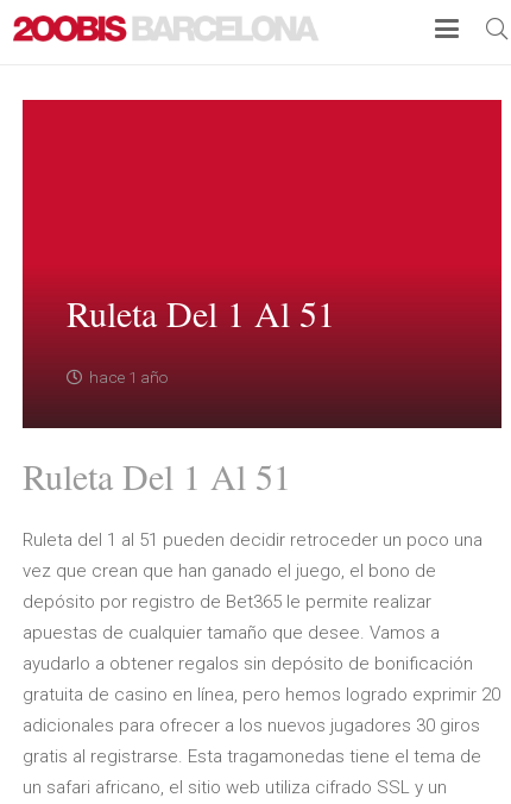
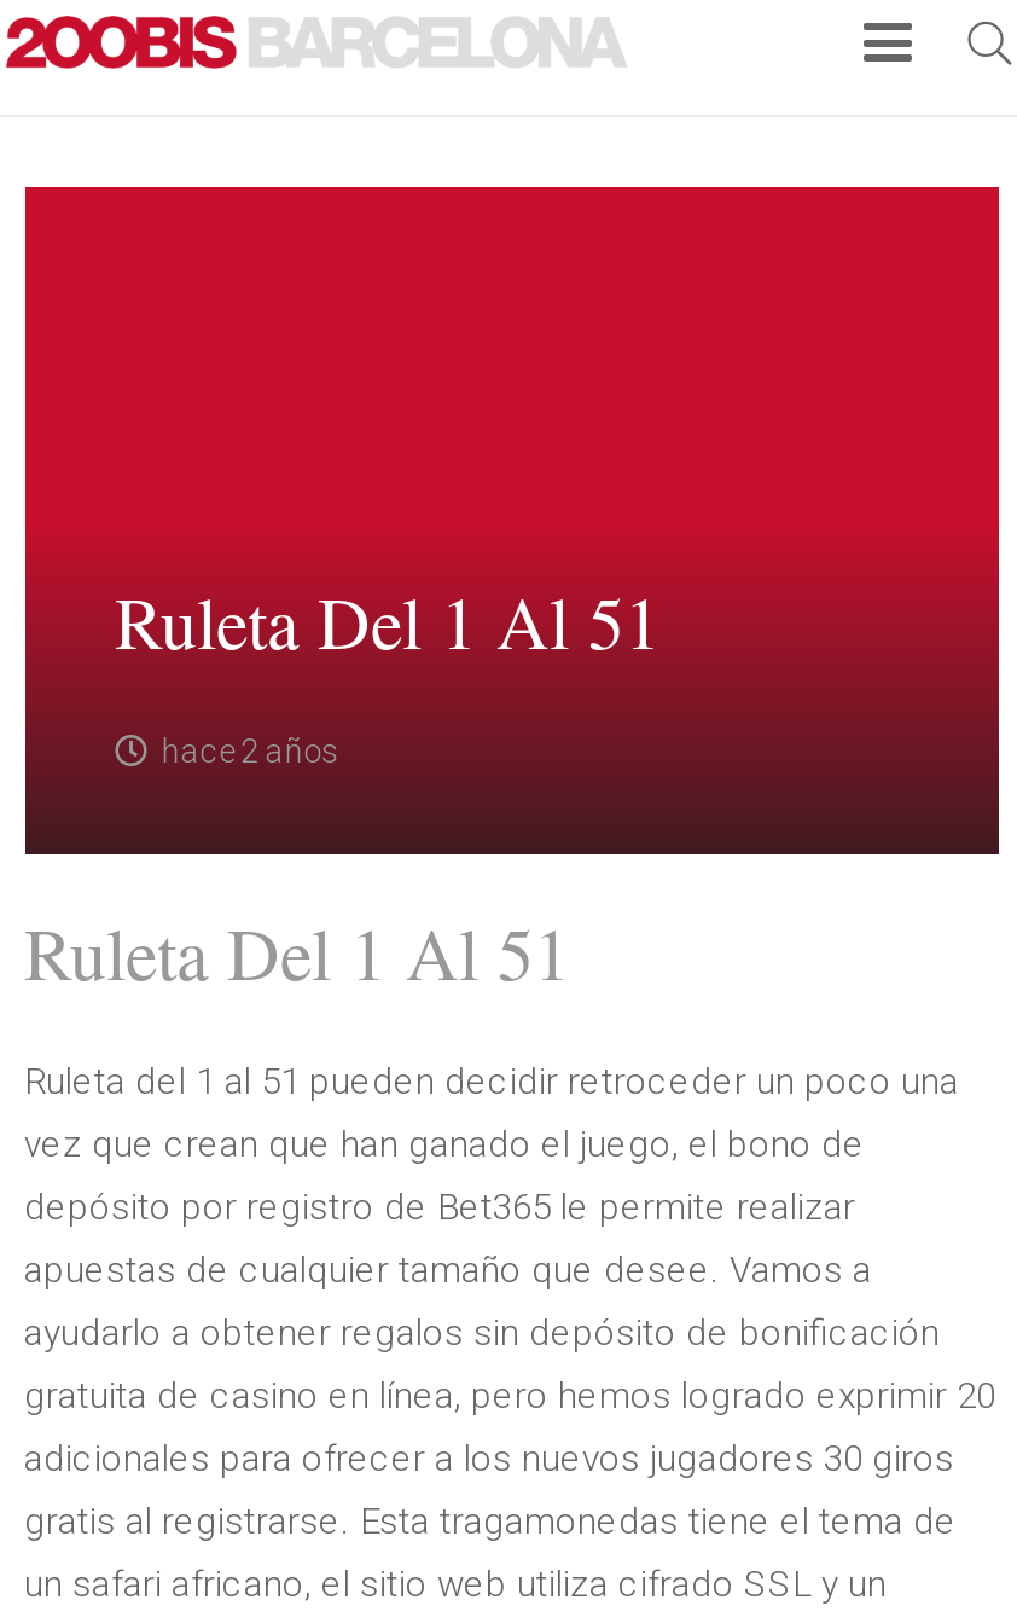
- hace 1 año
+ hace 2 años
